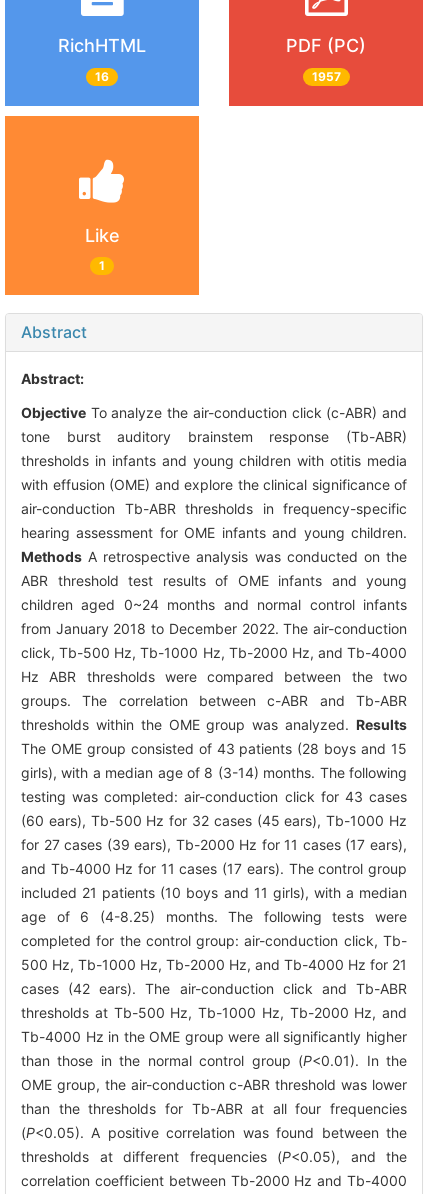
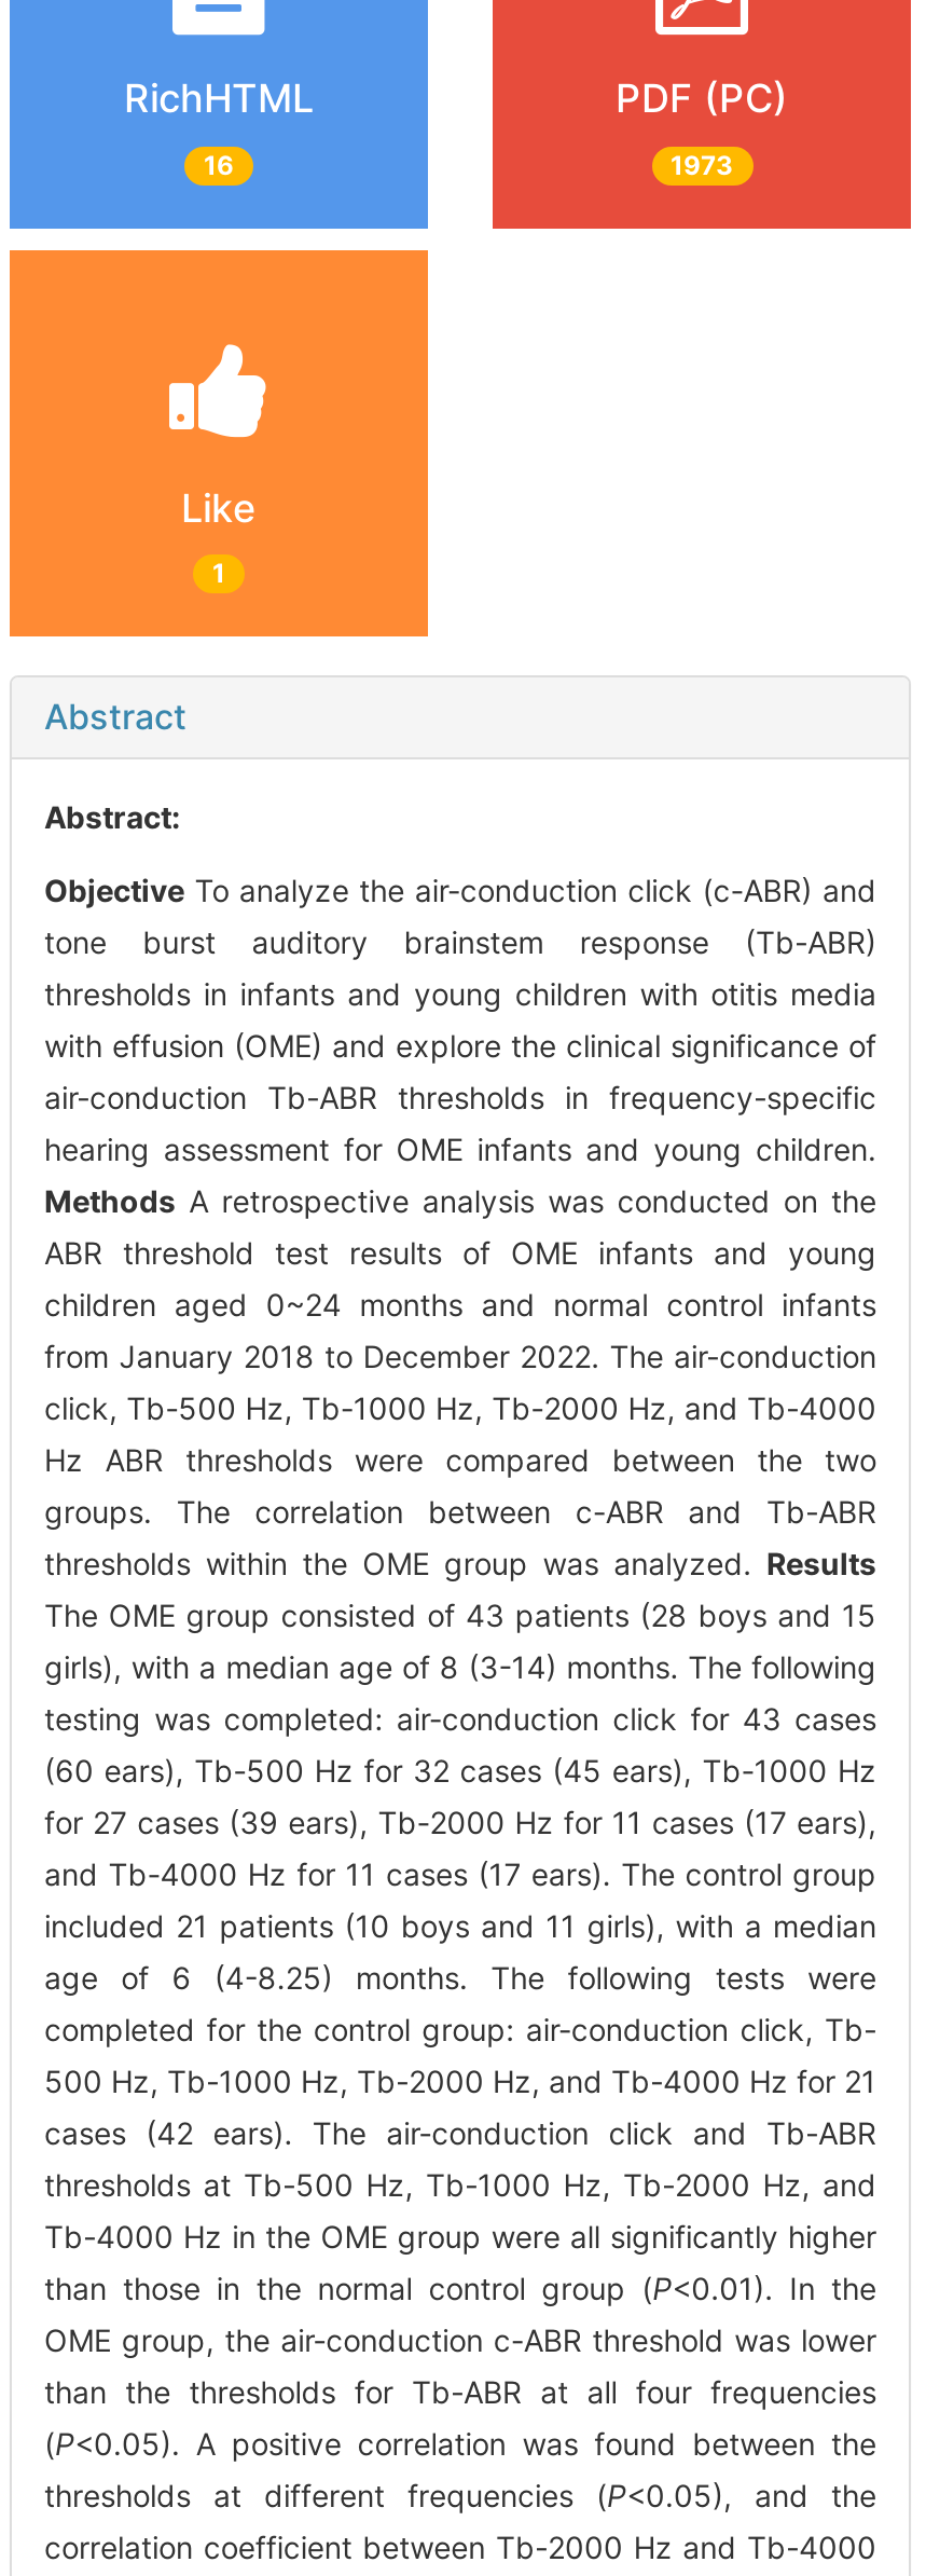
- 1957
+ 1973
